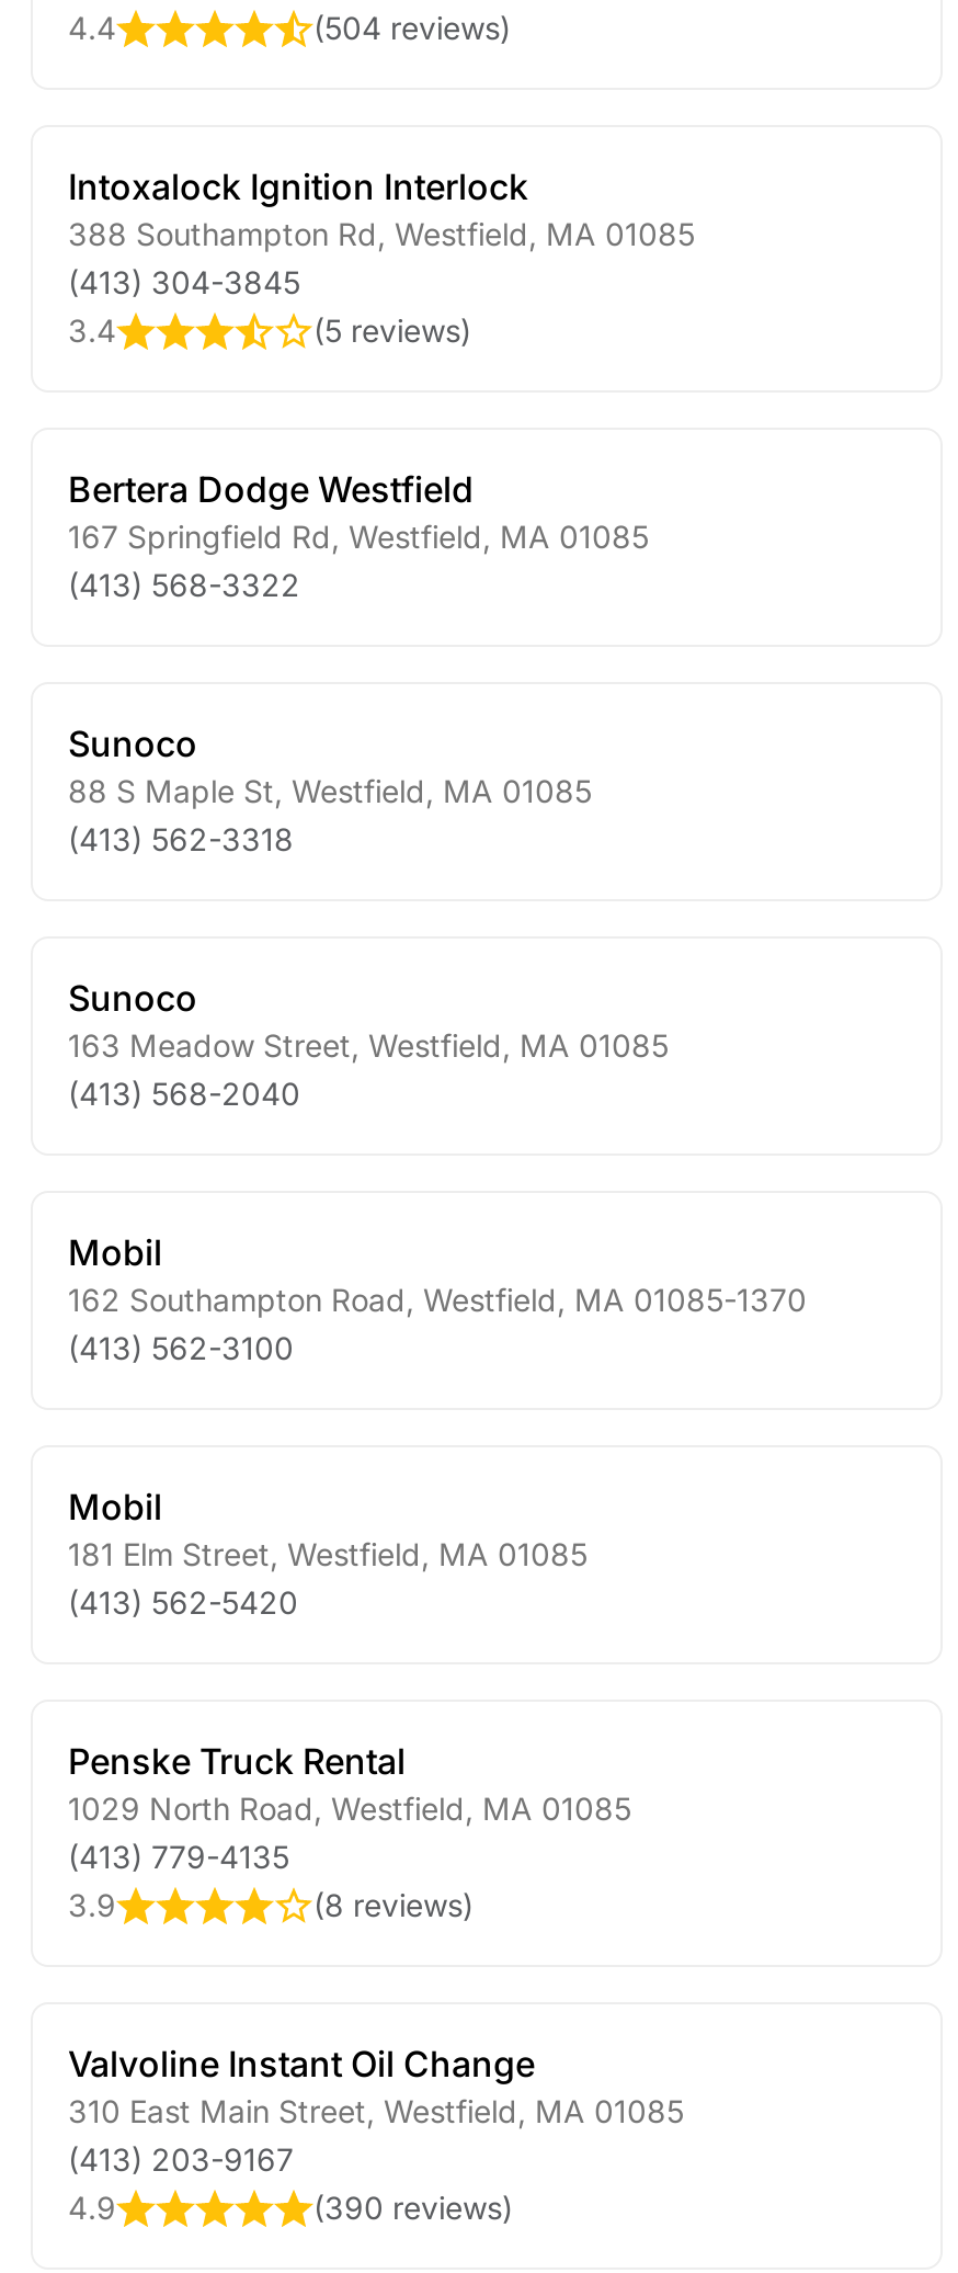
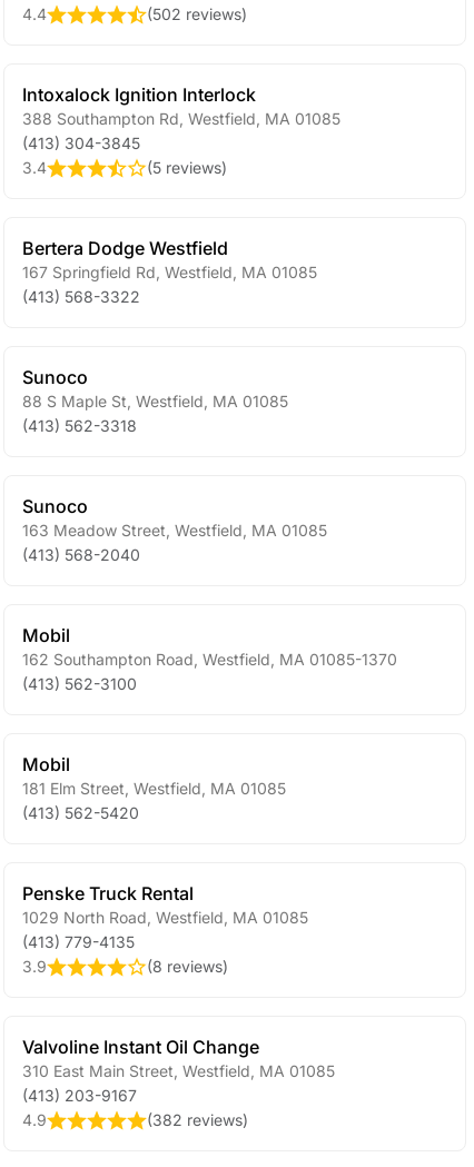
- (504 reviews)
+ (502 reviews)

- (390 reviews)
+ (382 reviews)
